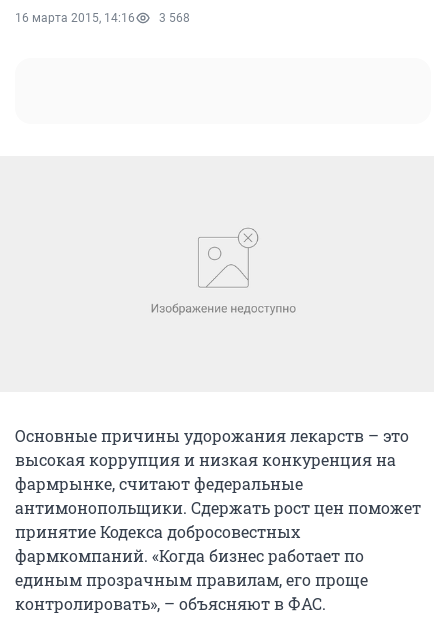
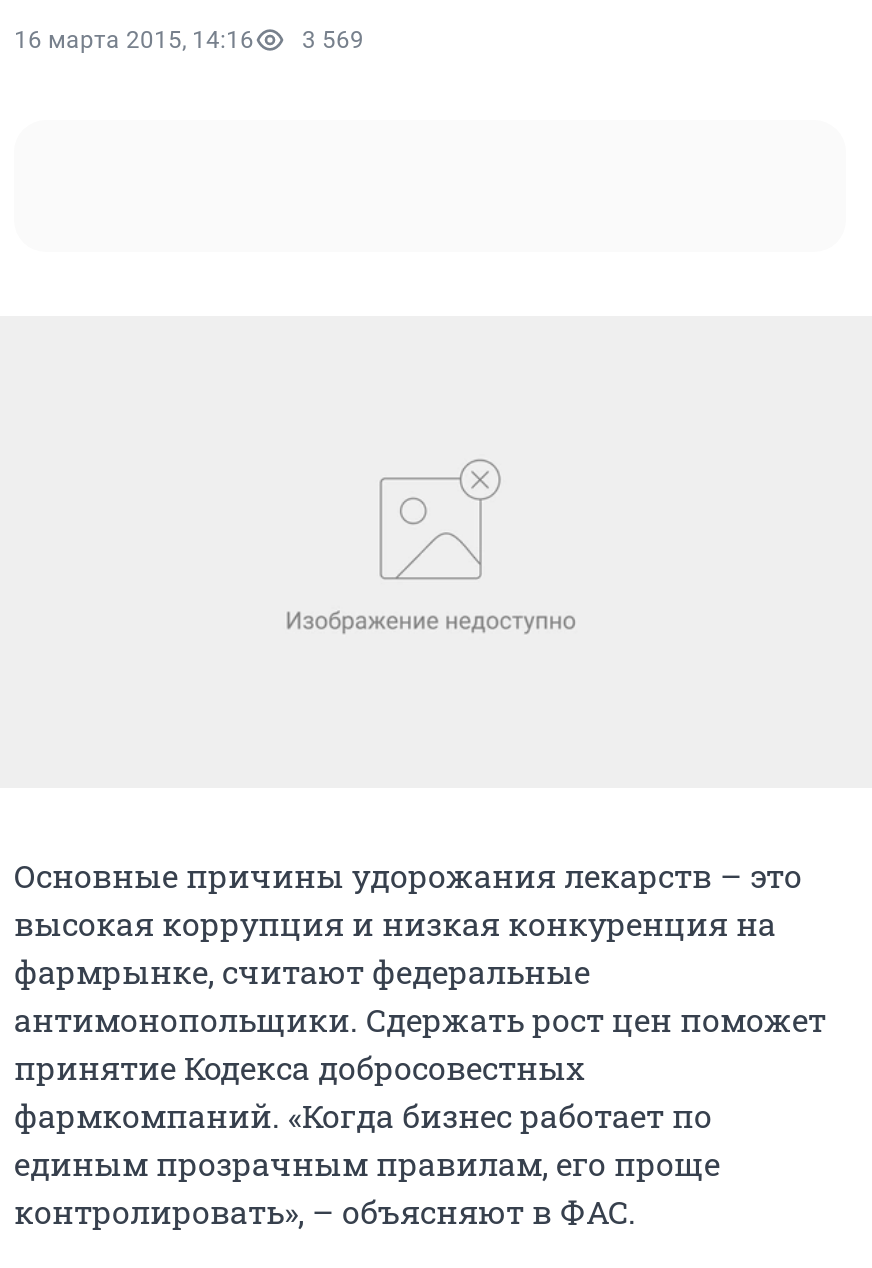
- 16 марта 2015, 14:16 3 568
+ 16 марта 2015, 14:16 3 569
